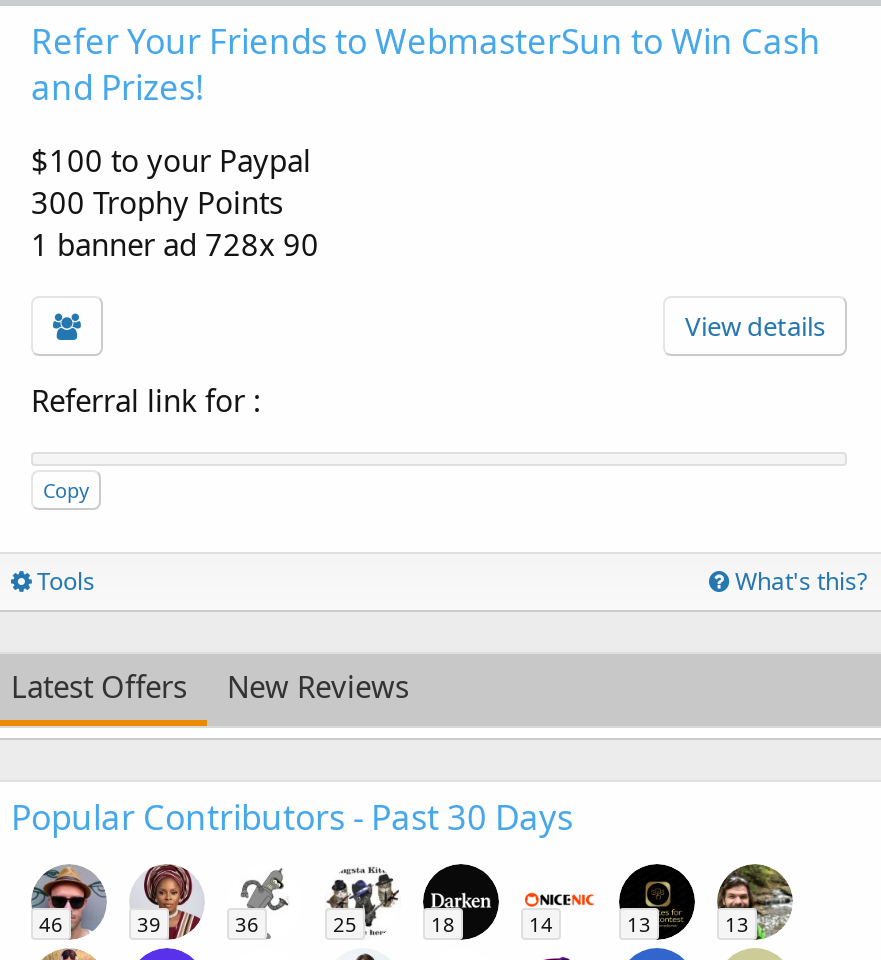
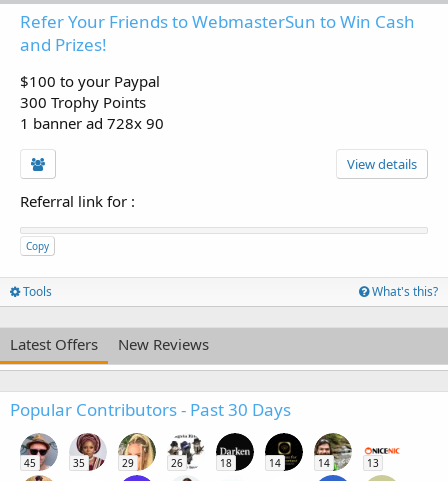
- [image]
- 13
+ [image]
+ 14

- [image]
+ [image]

- 46
+ 45

- 39
+ 35

- 36
+ 29

- 25
+ 26
